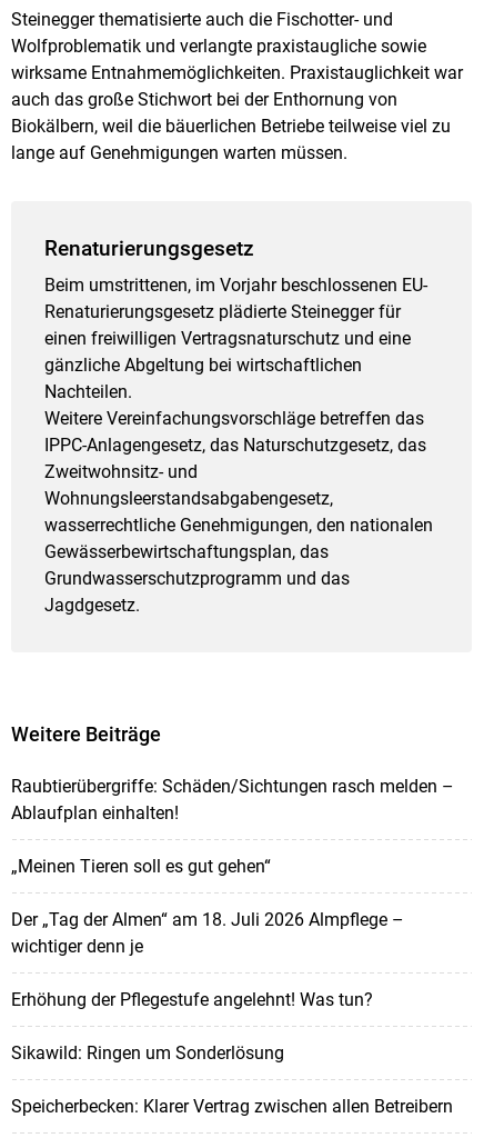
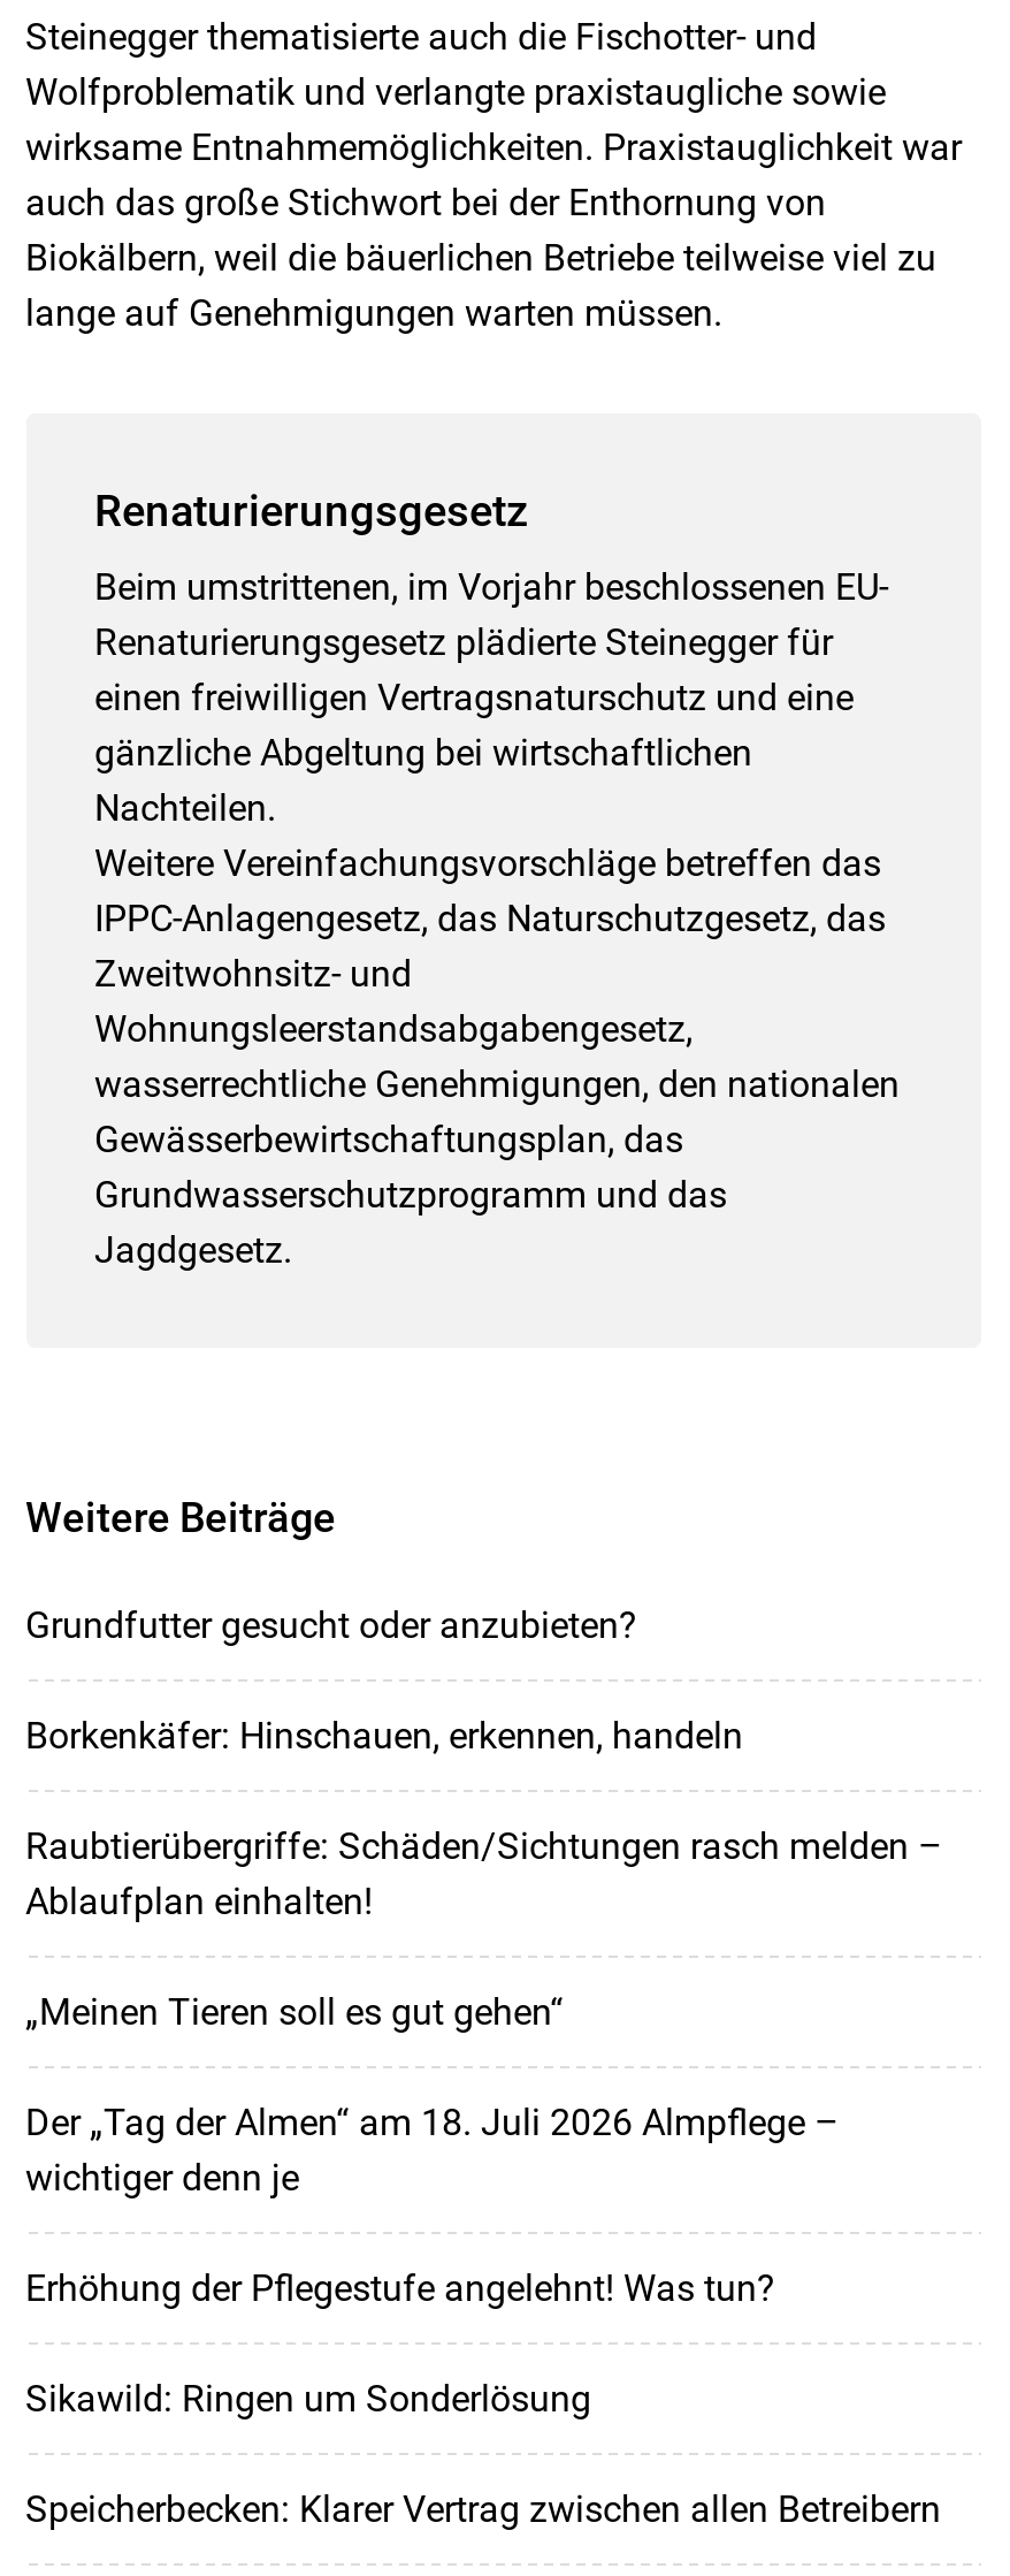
+ Grundfutter gesucht oder anzubieten?
+ Borkenkäfer: Hinschauen, erkennen, handeln
